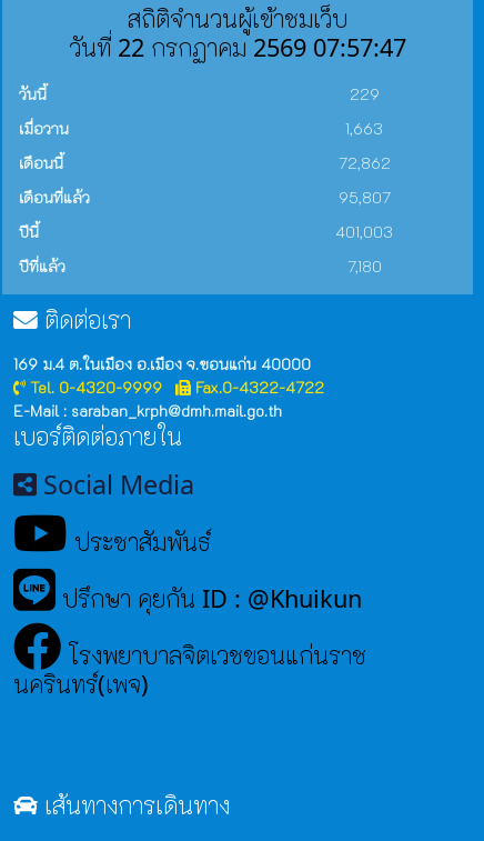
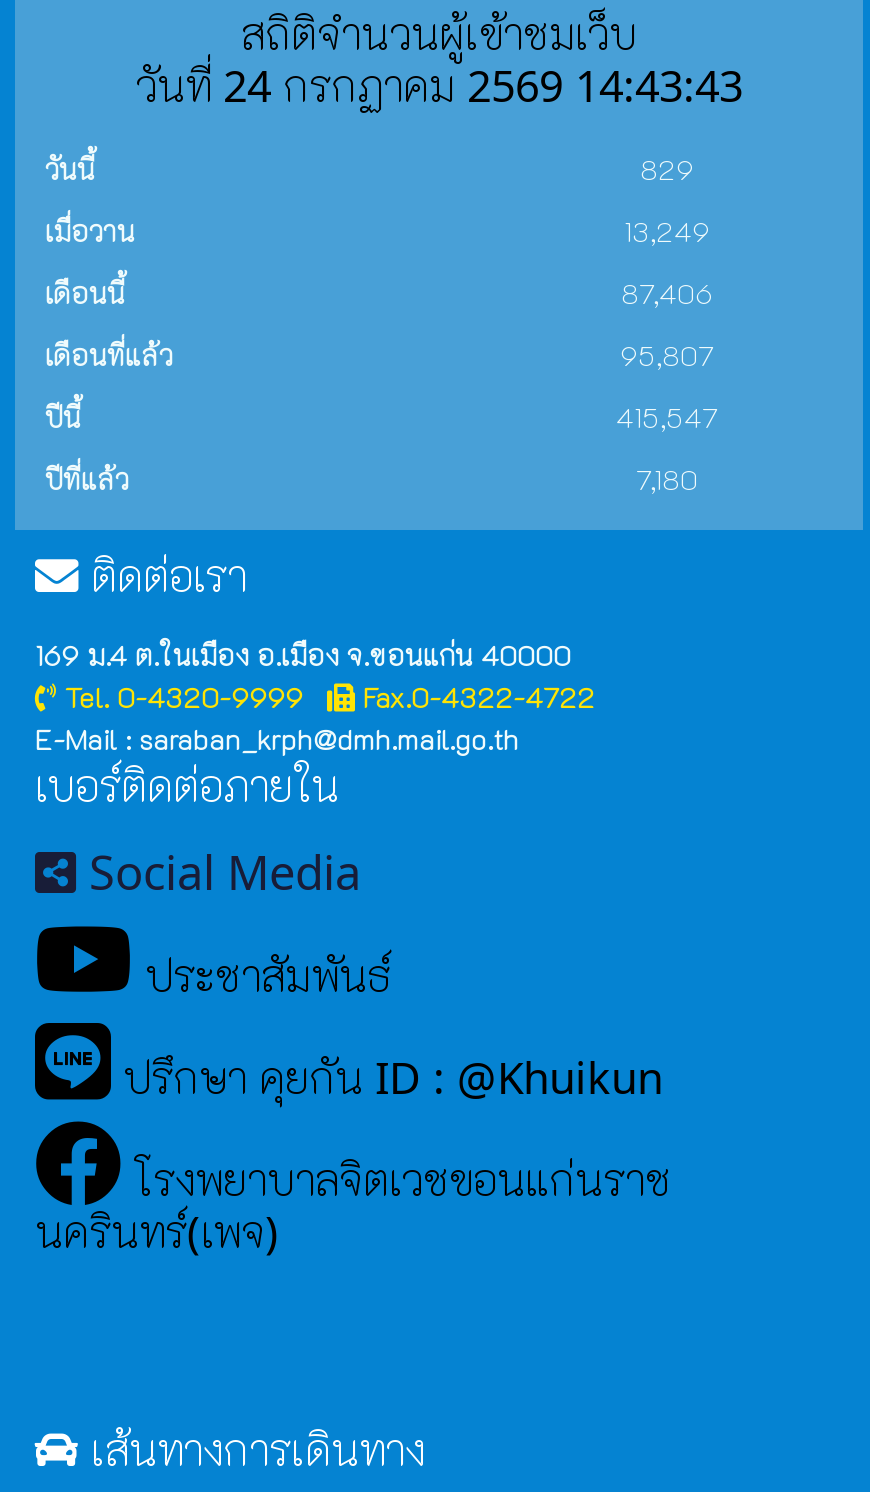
- วันที่ 22 กรกฏาคม 2569 07:57:47
+ วันที่ 24 กรกฏาคม 2569 14:43:43

- 229
+ 829

- 1,663
+ 13,249

- 72,862
+ 87,406

- 401,003
+ 415,547
